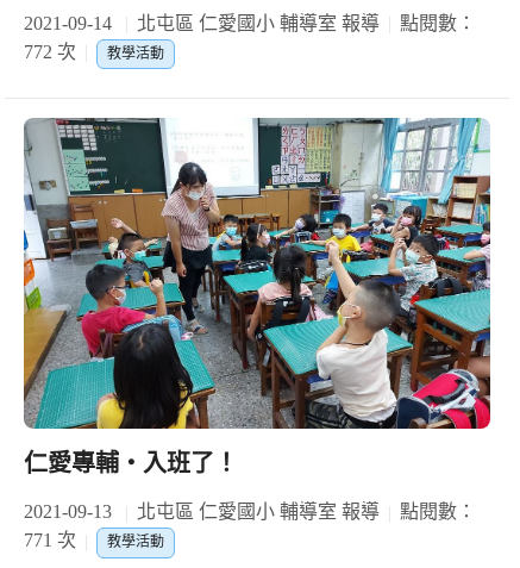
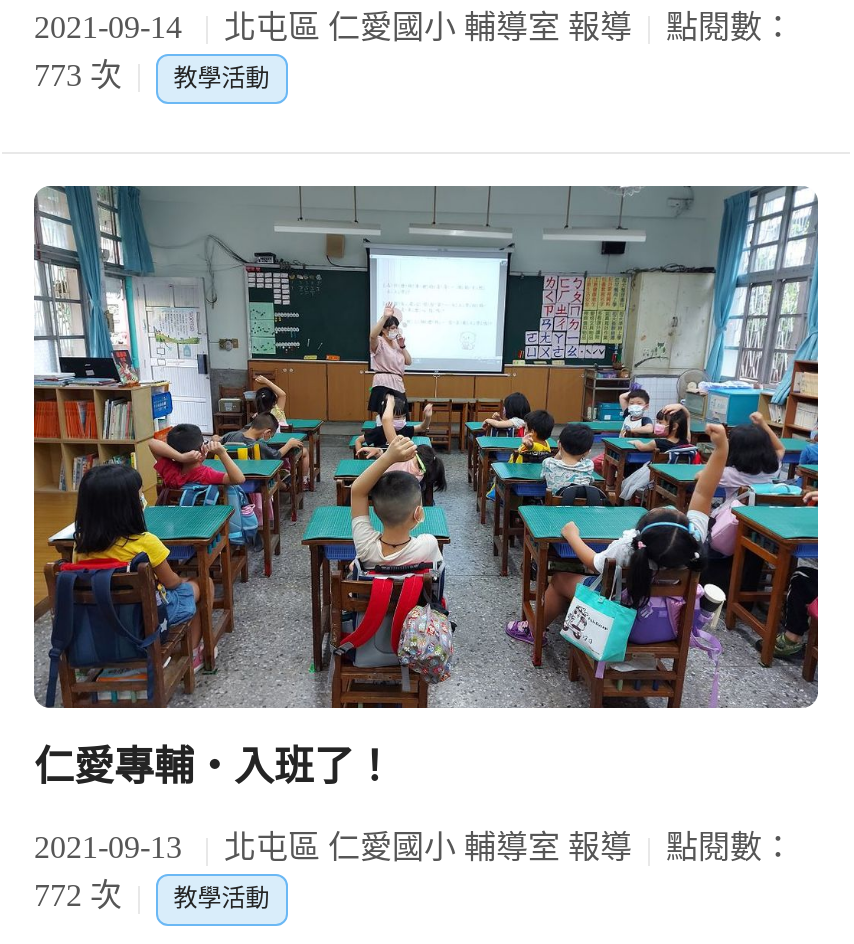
- 772 次 教學活動
+ 773 次 教學活動

- [image]
+ [image]

- 771 次 教學活動
+ 772 次 教學活動
